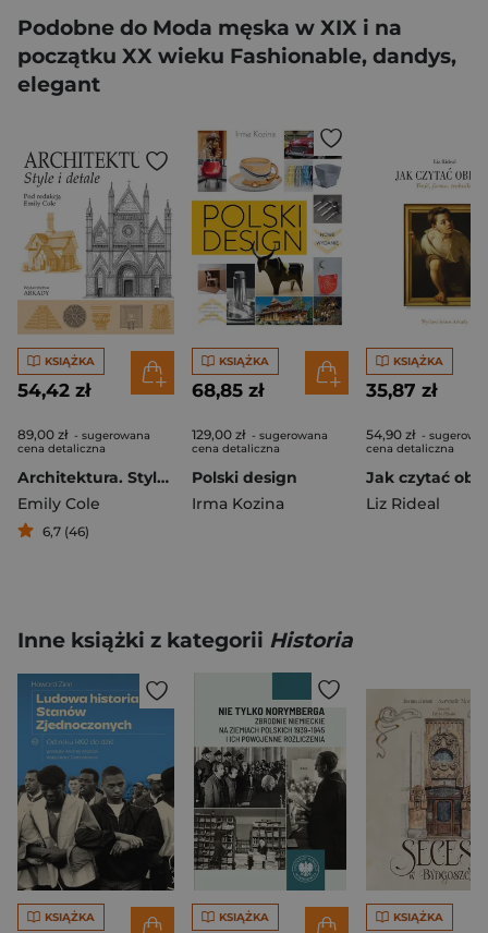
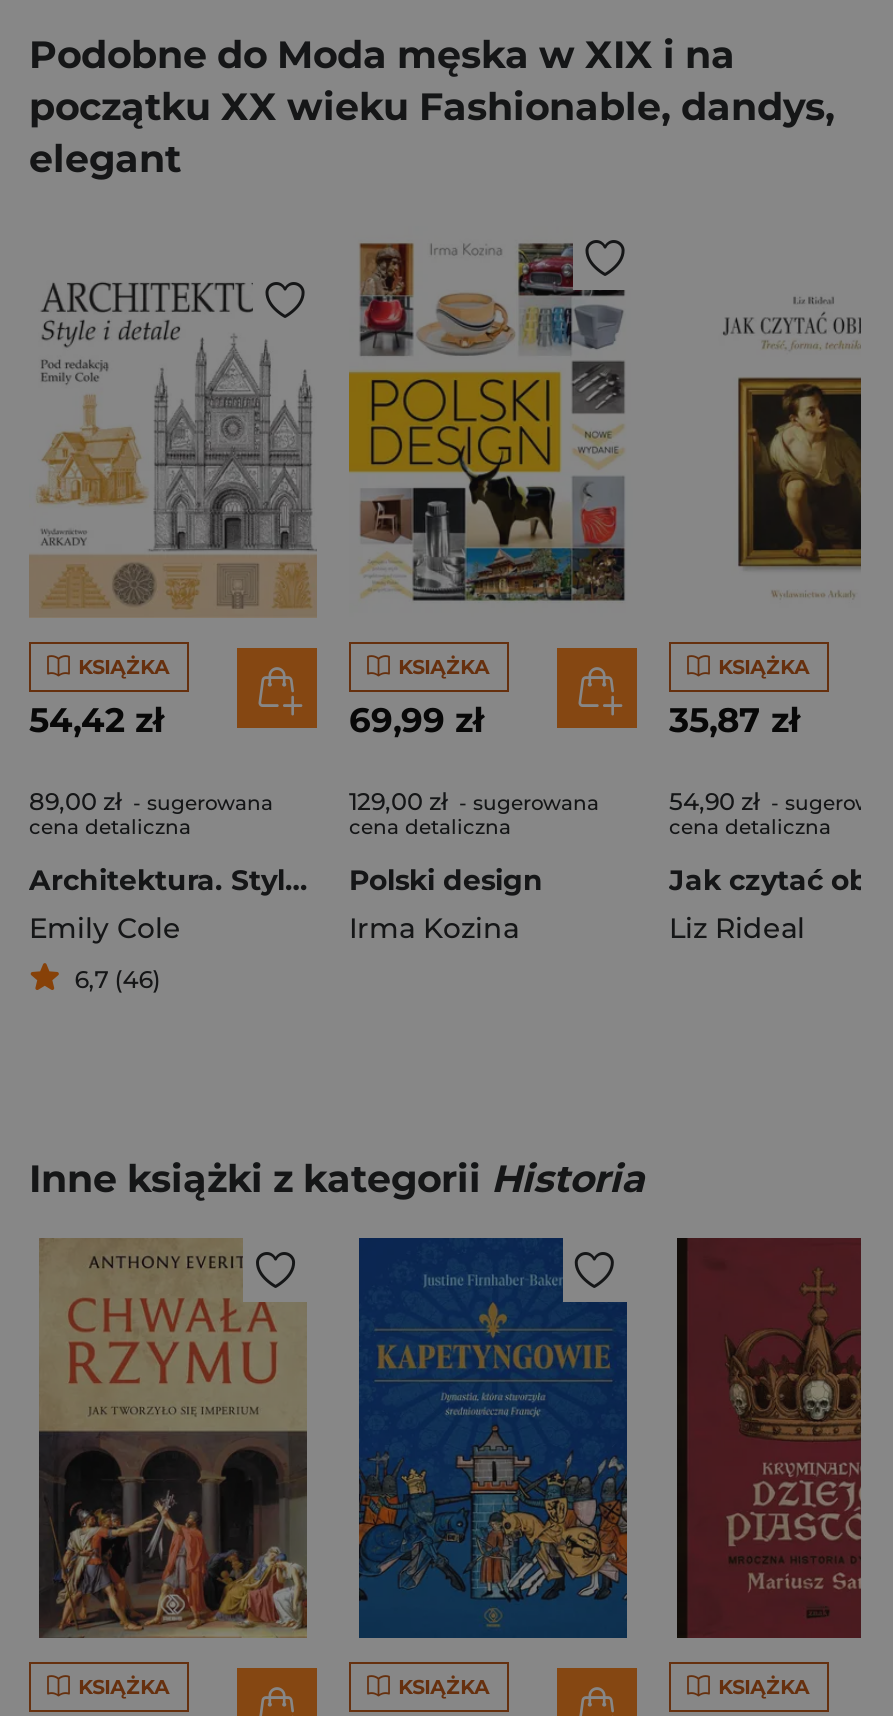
- 68,85 zł
+ 69,99 zł

- [image]
+ [image]

- [image]
+ [image]

- [image]
+ [image]
